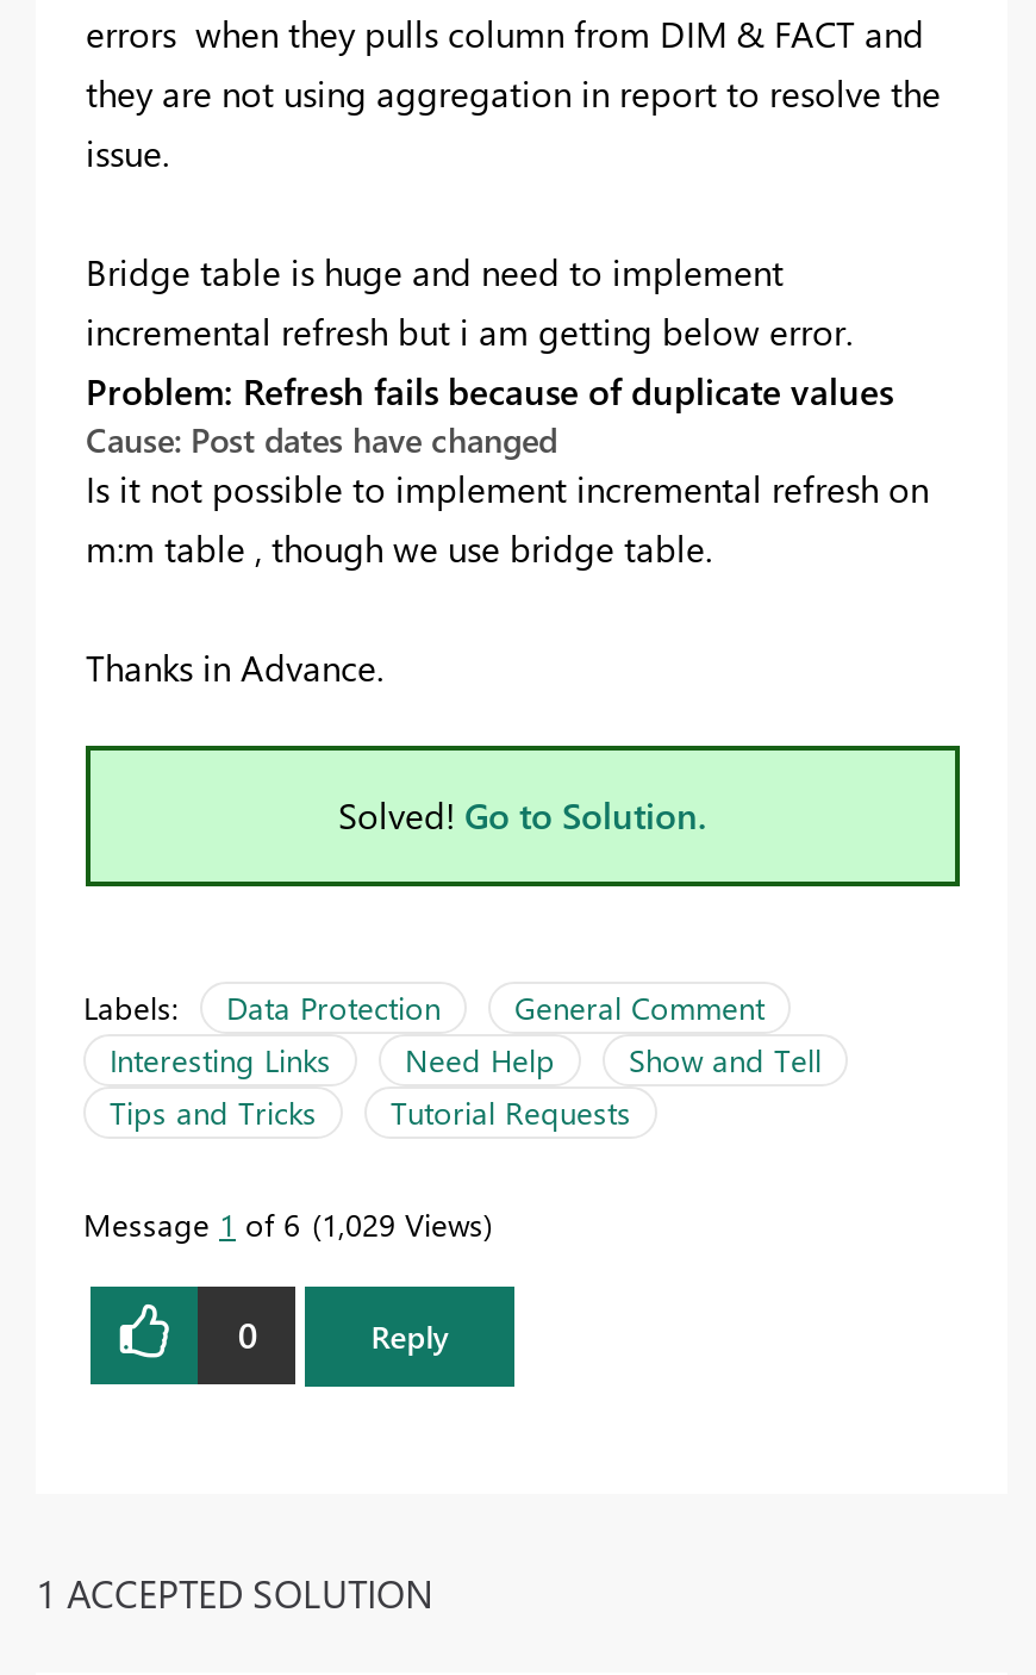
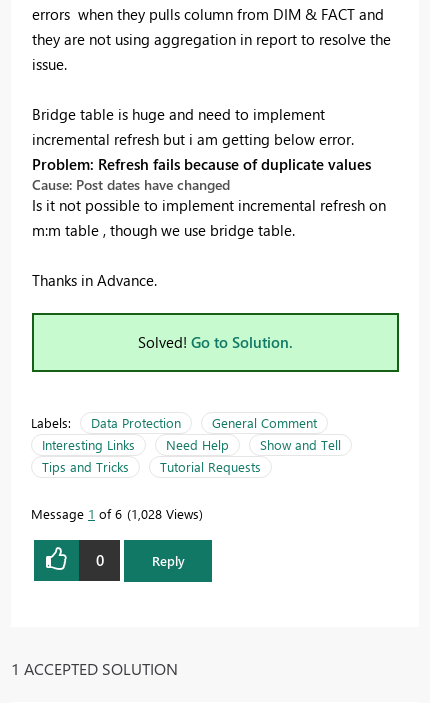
- Message 1 of 6 1,029 Views
+ Message 1 of 6 1,028 Views
